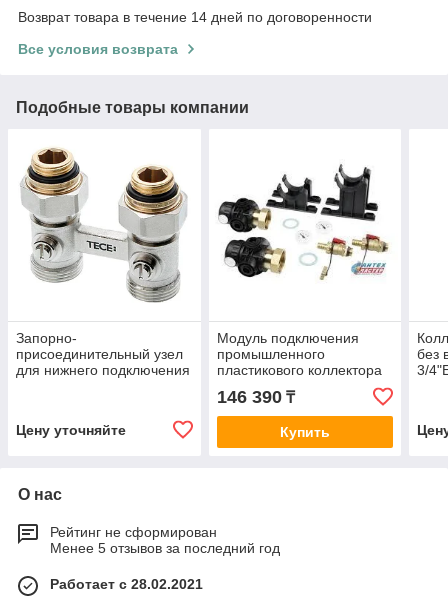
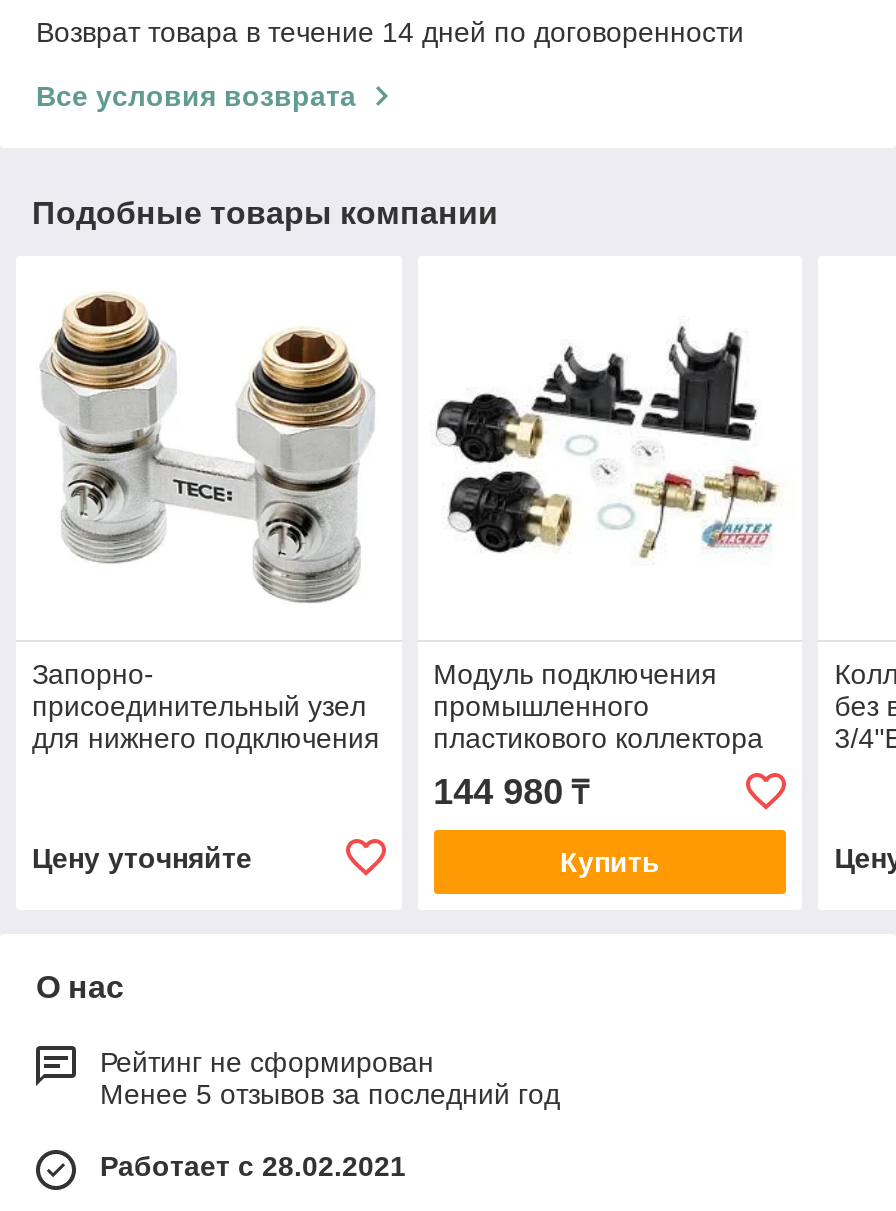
- 146 390 ₸
+ 144 980 ₸
